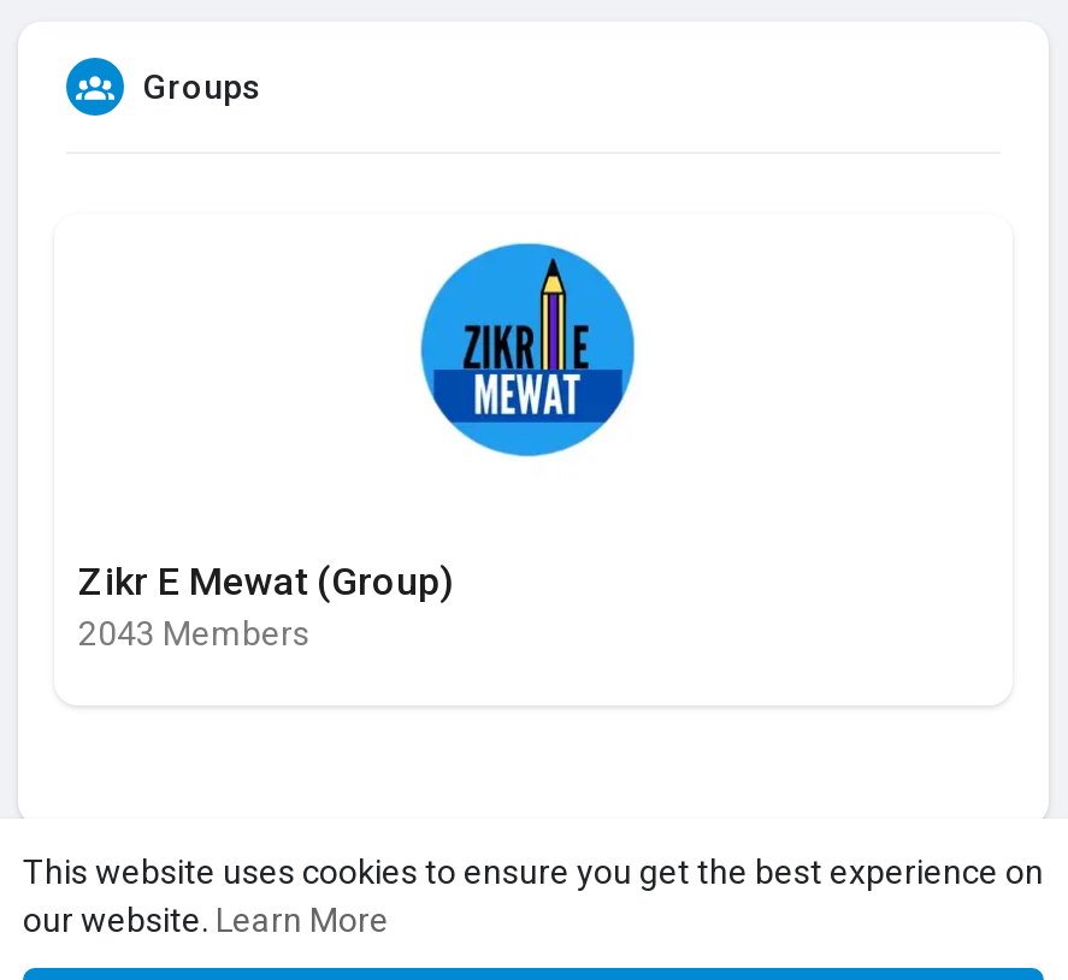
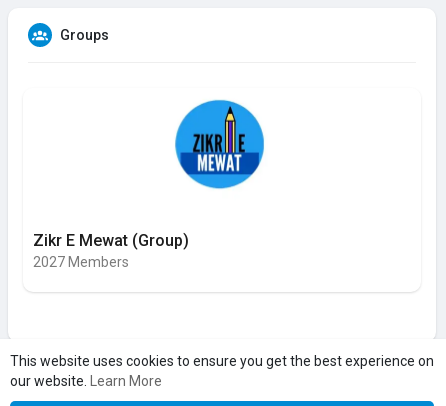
- 2043 Members
+ 2027 Members
